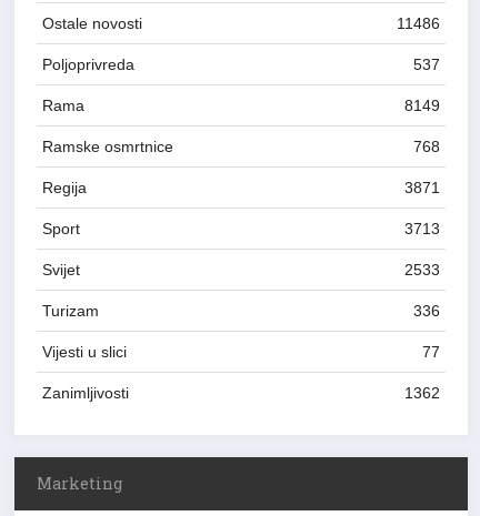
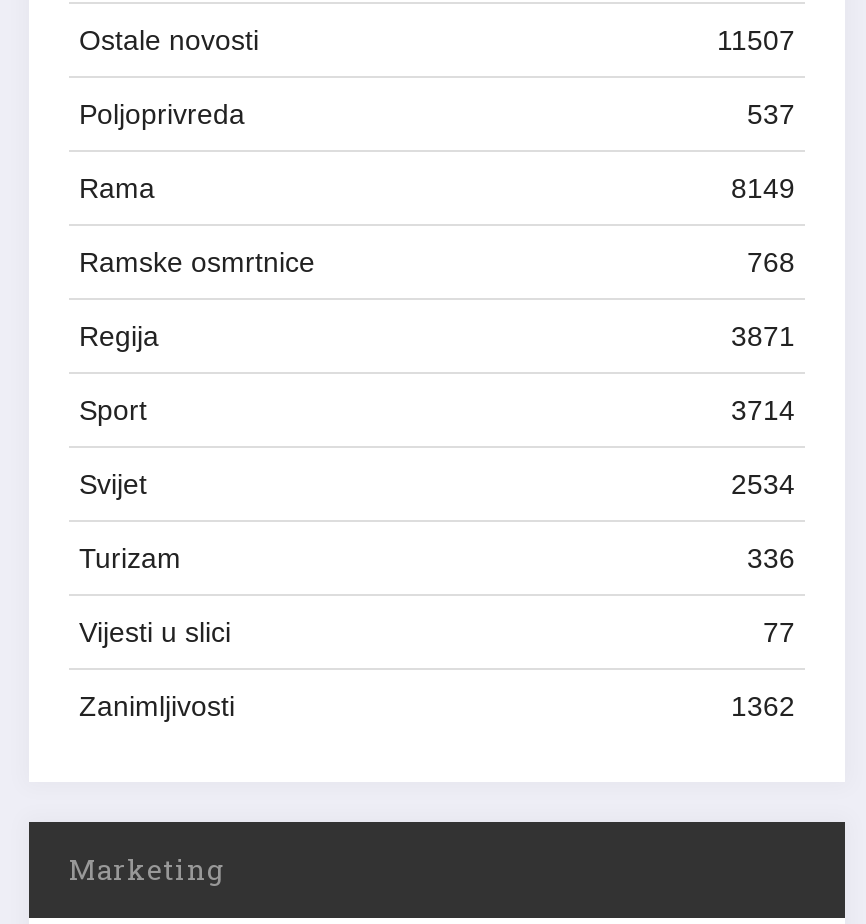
- 11486
+ 11507

- 3713
+ 3714

- 2533
+ 2534
